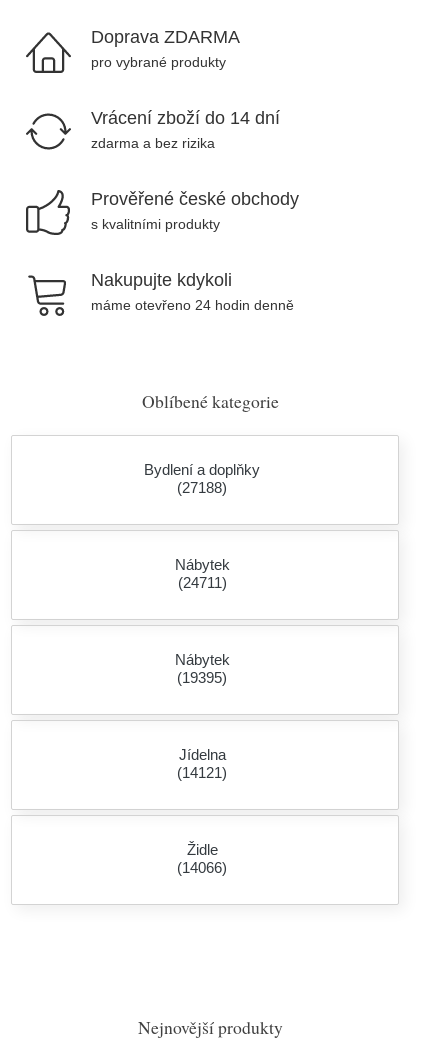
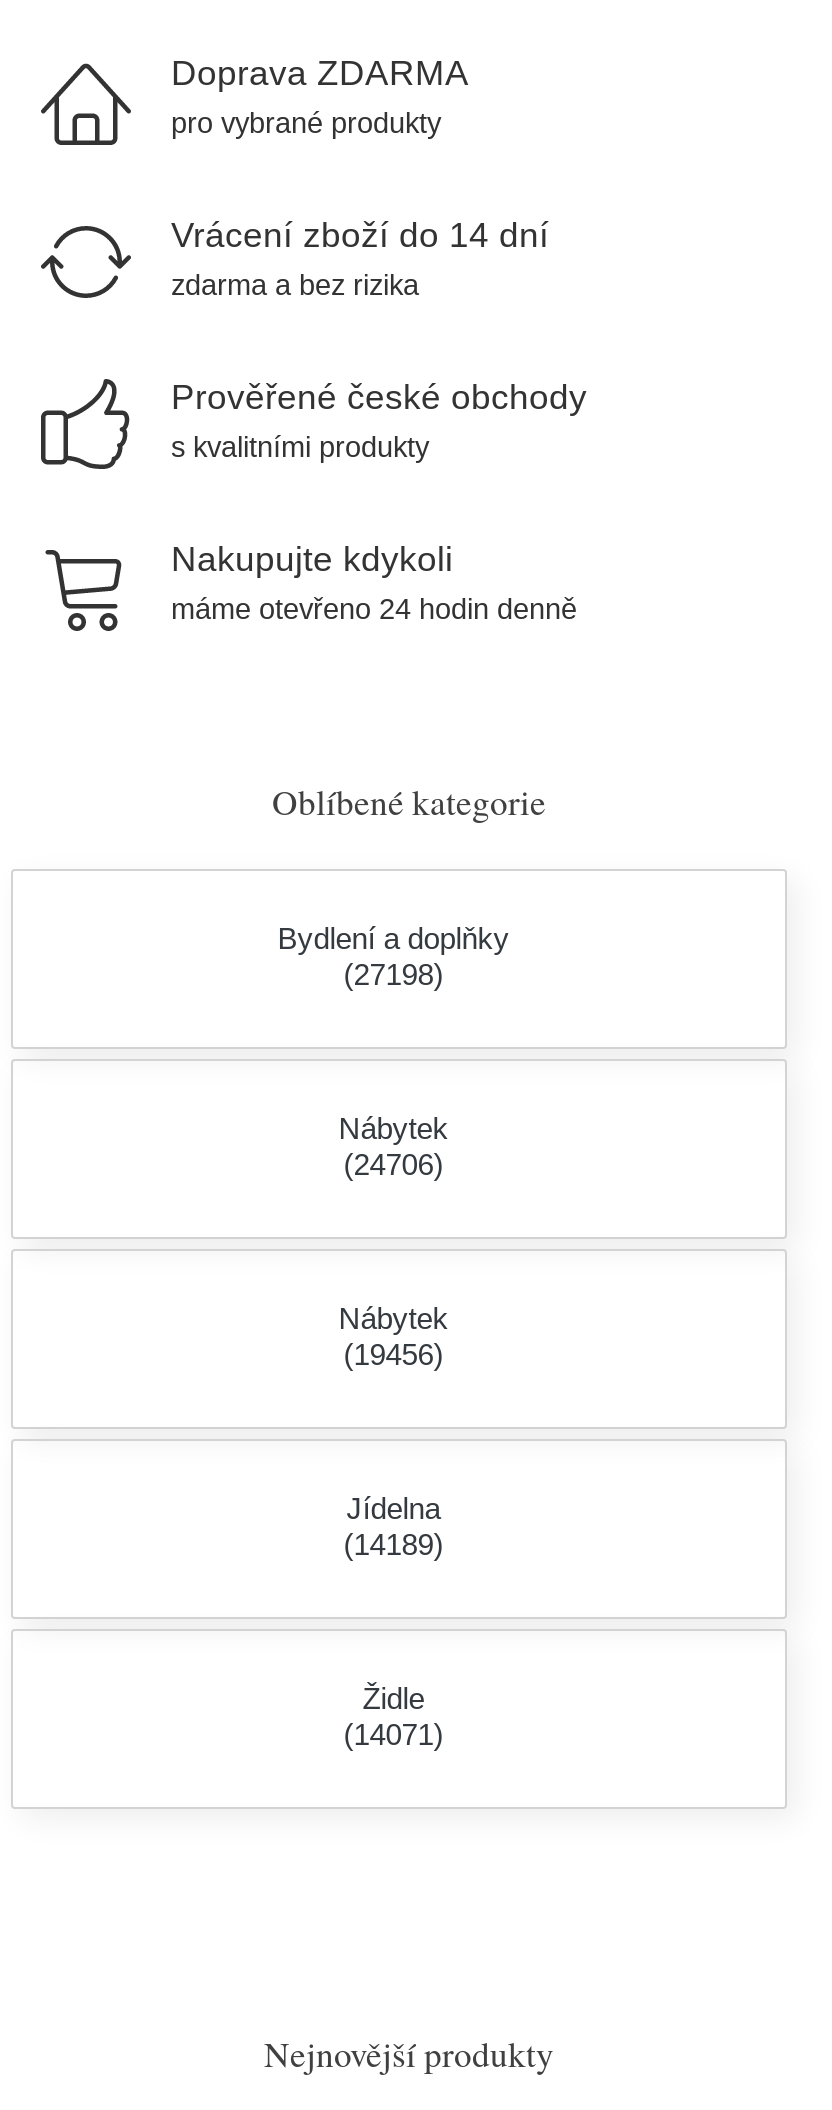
- (27188)
+ (27198)

- (24711)
+ (24706)

- (19395)
+ (19456)

- (14121)
+ (14189)

- (14066)
+ (14071)
